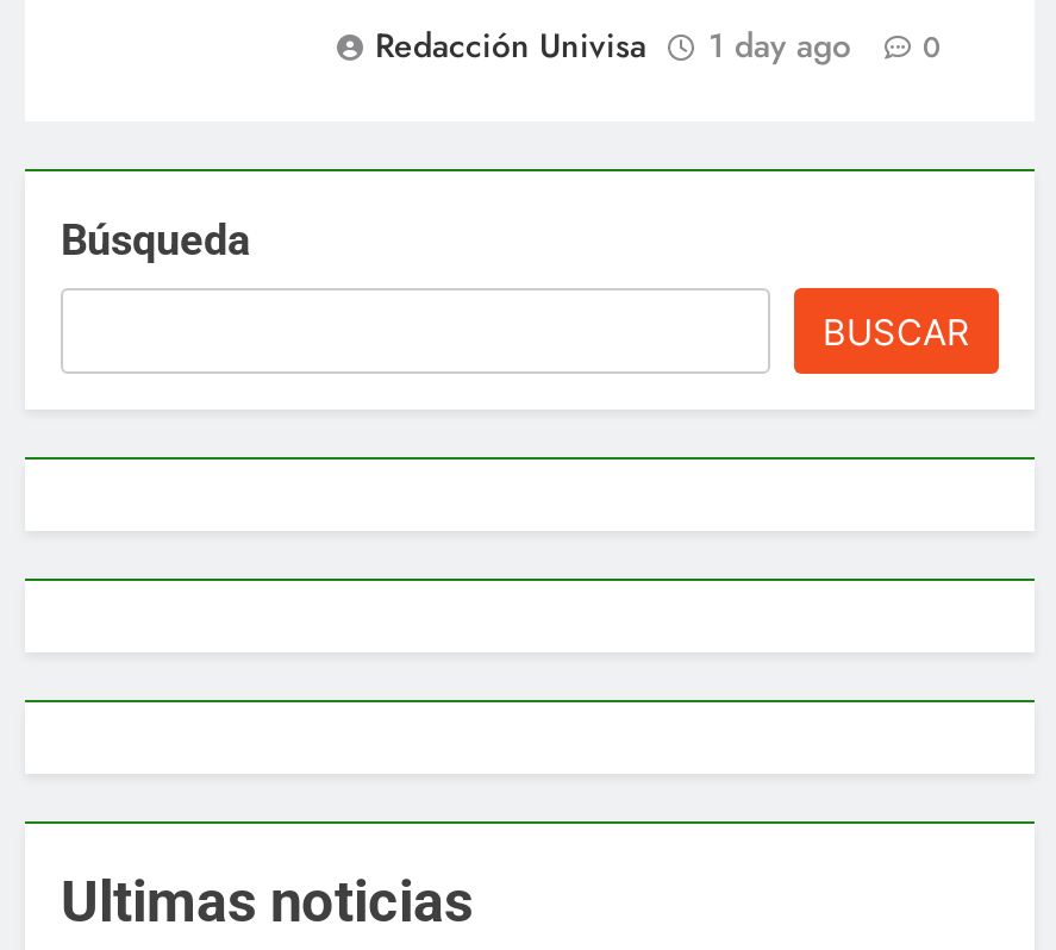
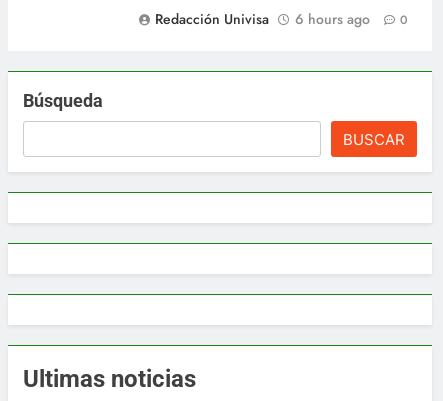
- Redacción Univisa 1 day ago 0
+ Redacción Univisa 6 hours ago 0
